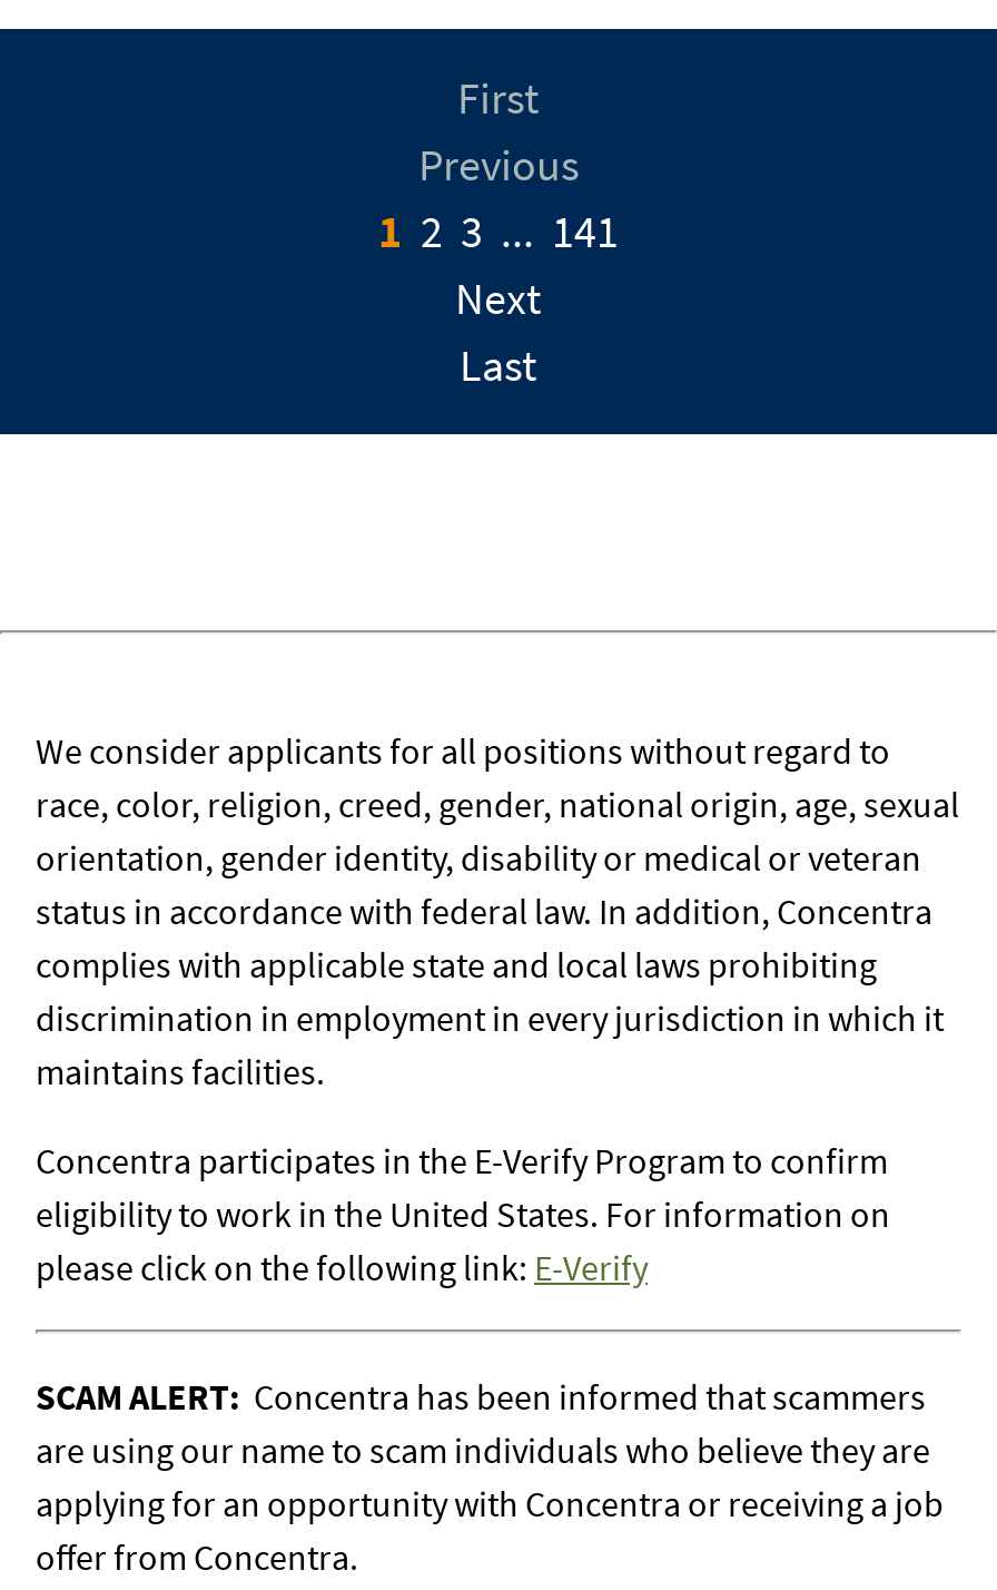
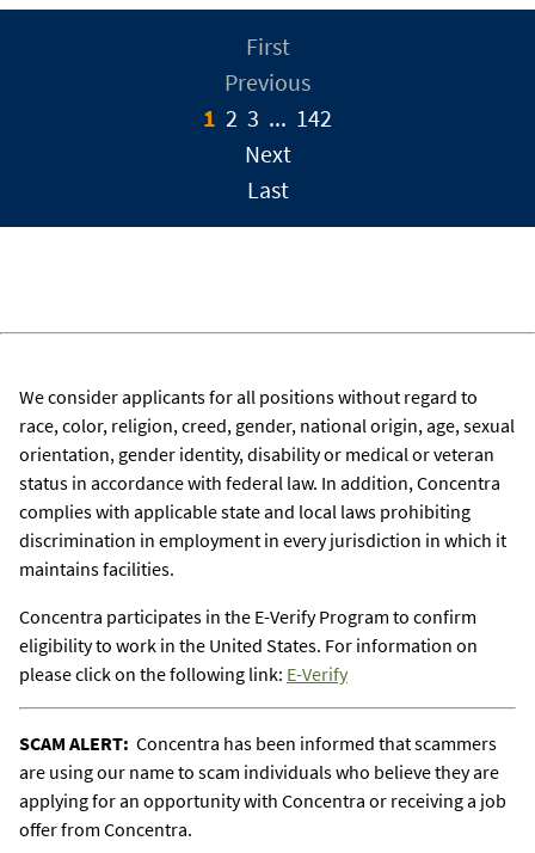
- 1 2 3 ... 141
+ 1 2 3 ... 142
